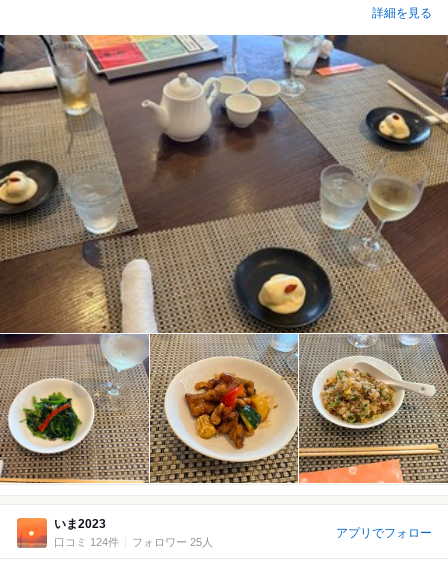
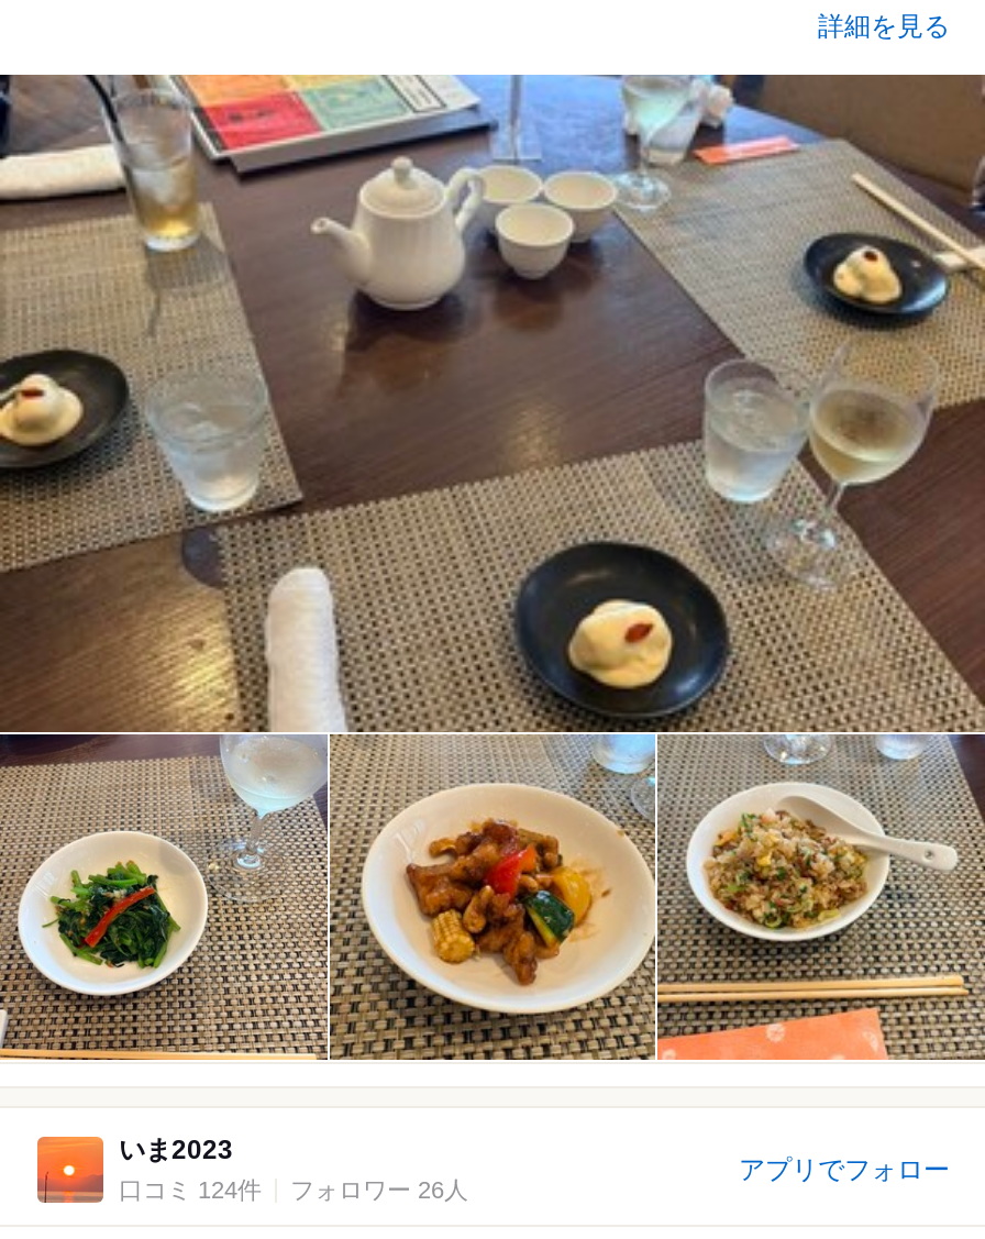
- フォロワー 25人
+ フォロワー 26人
